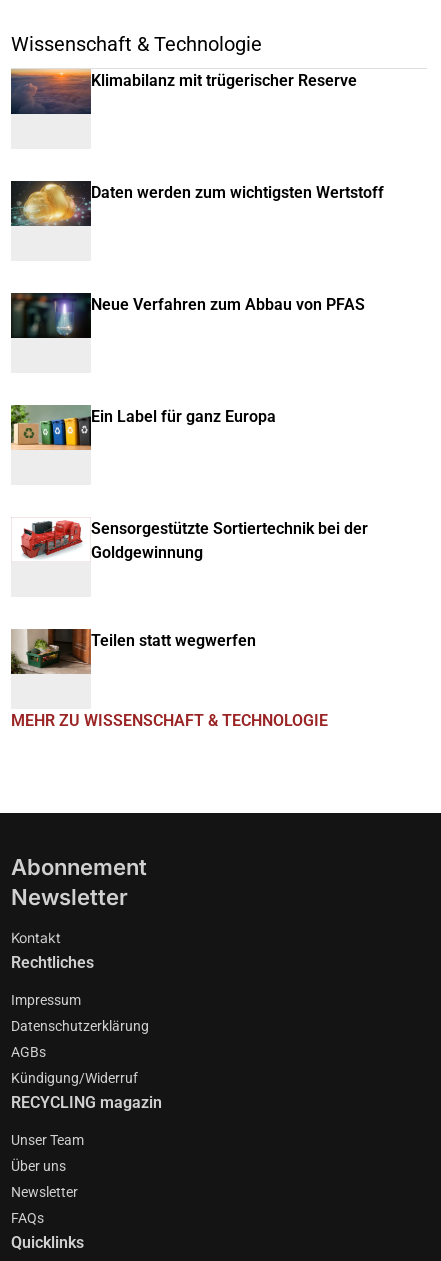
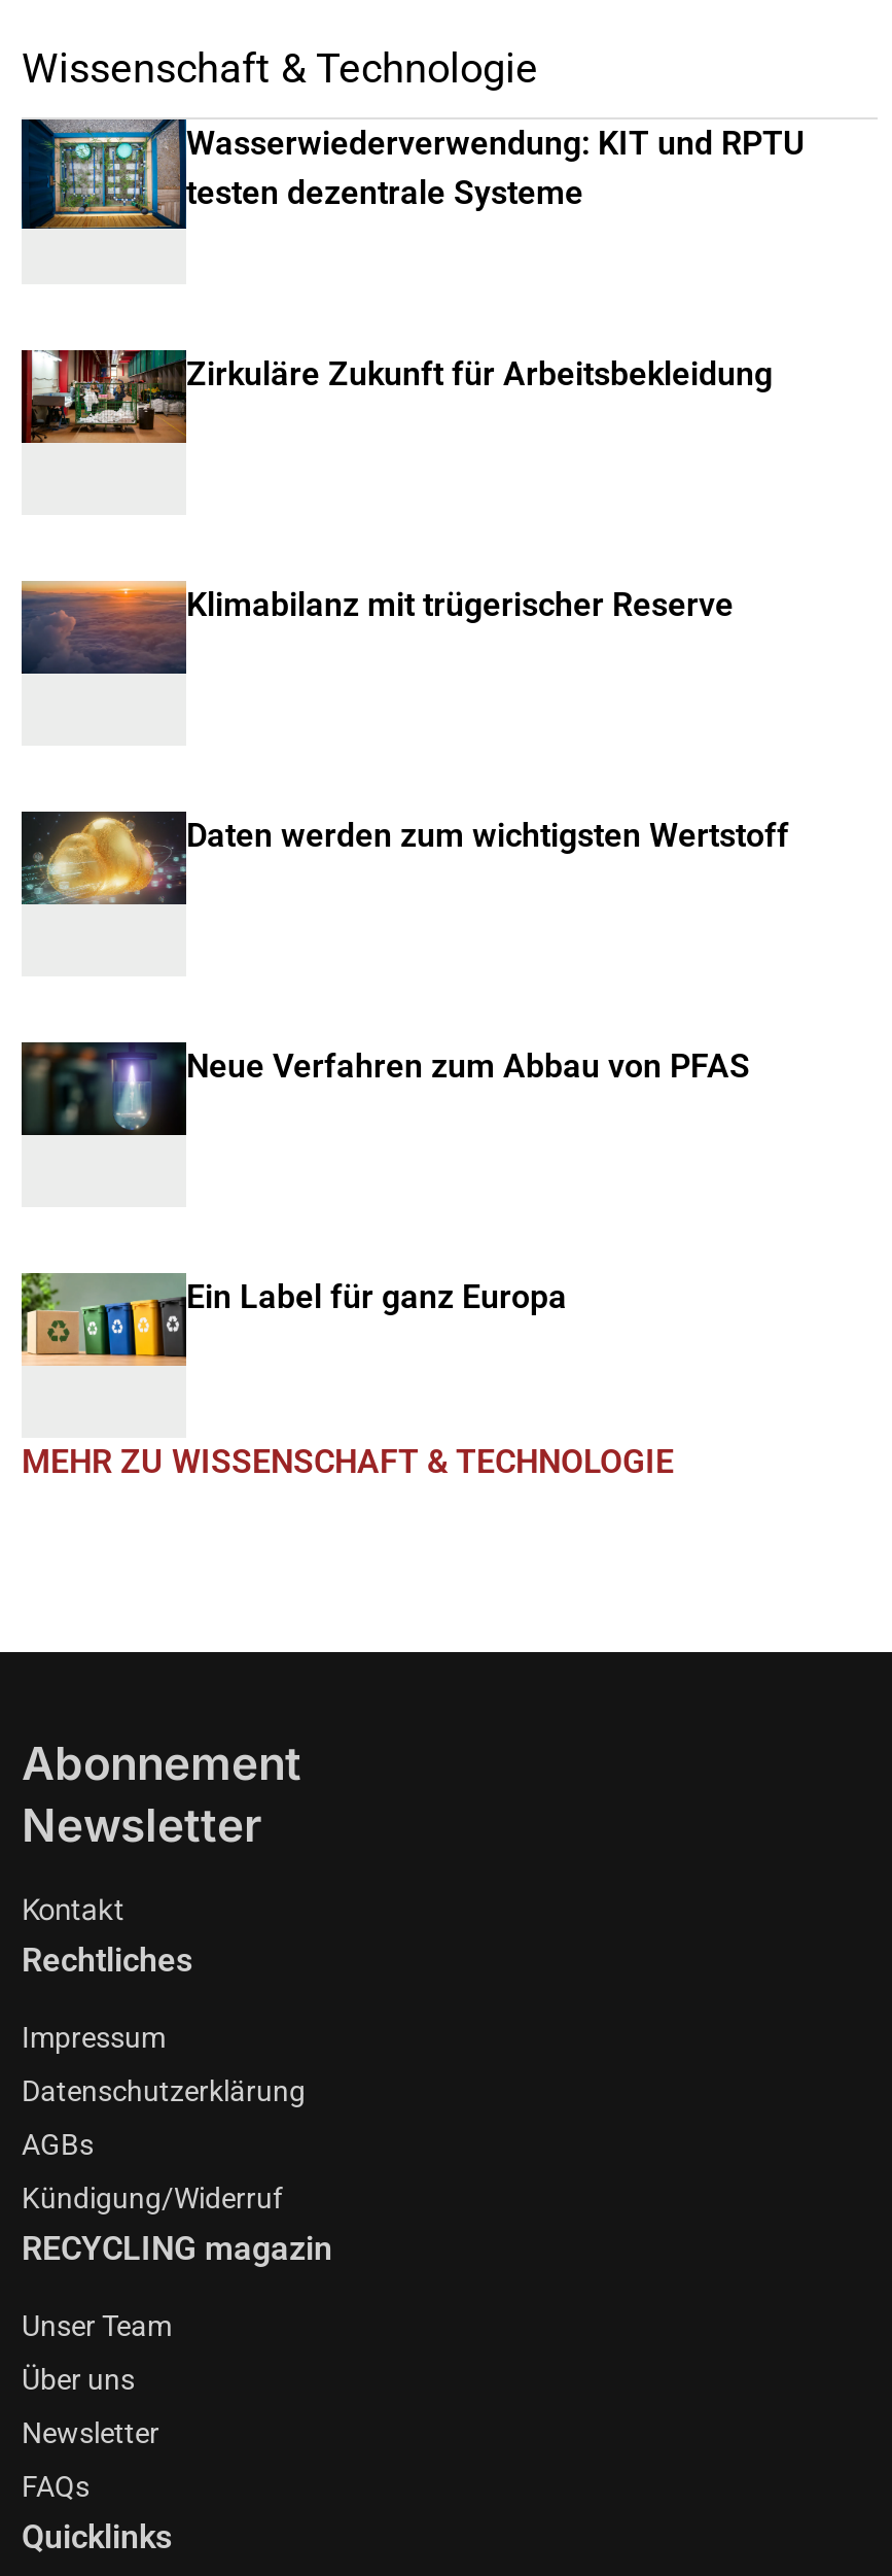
+ [image]
+ Wasserwiederverwendung: KIT und RPTU
+ testen dezentrale Systeme

+ [image]
+ Zirkuläre Zukunft für Arbeitsbekleidung

moved down: [image] | Klimabilanz mit trügerischer Reserve | Daten werden zum wichtigsten Wertstoff | Neue Verfahren zum Abbau von PFAS | Ein Label für ganz Europa

moved down: [image]

- [image]
- Sensorgestützte Sortiertechnik bei der
- Goldgewinnung

- [image]
- Teilen statt wegwerfen
